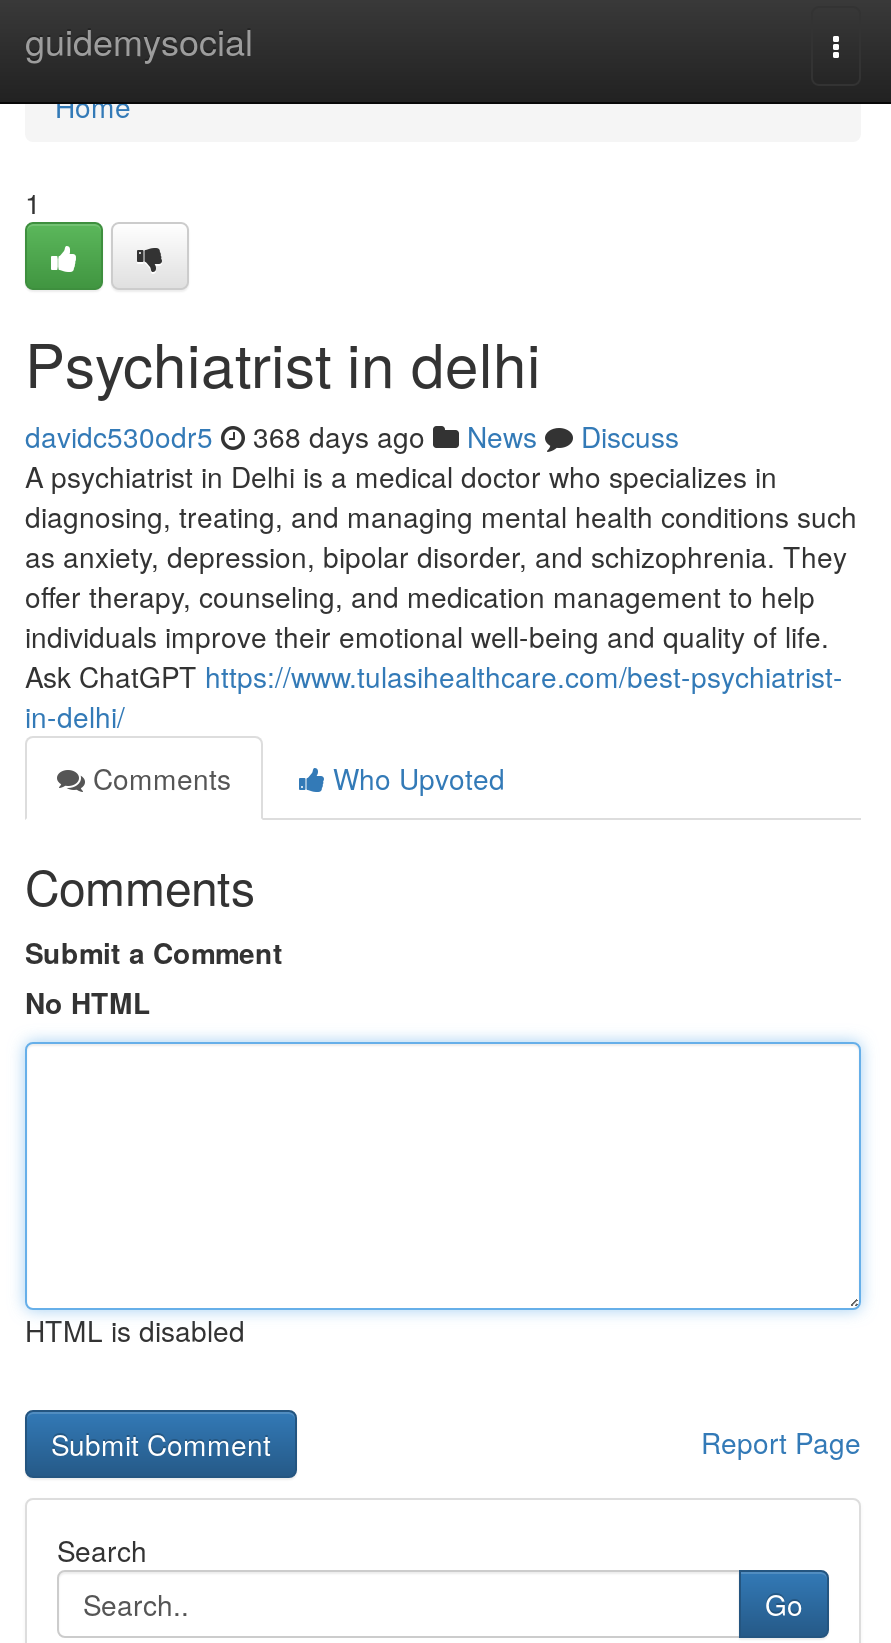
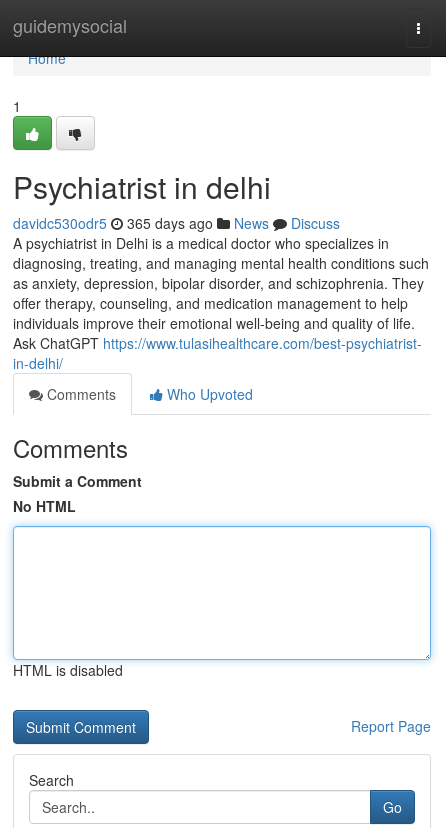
- davidc530odr5 368 days ago News Discuss
+ davidc530odr5 365 days ago News Discuss
